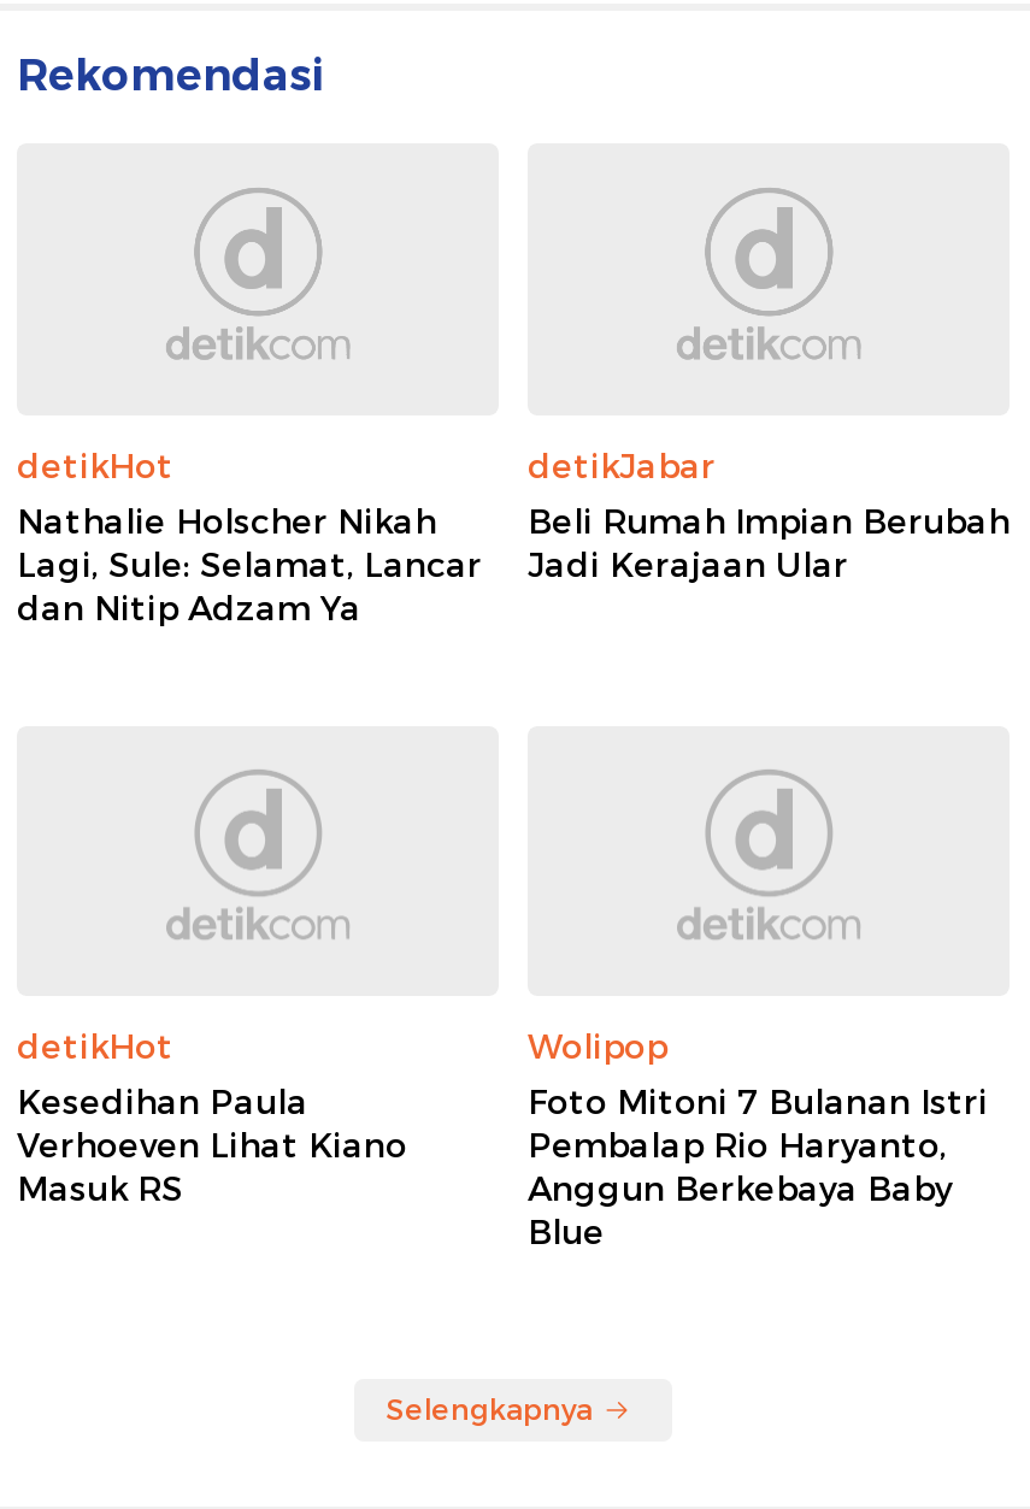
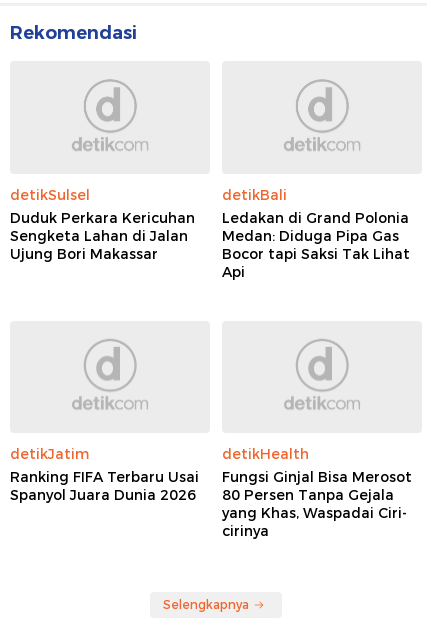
- detikHot
- Nathalie Holscher Nikah
- Lagi, Sule: Selamat, Lancar
- dan Nitip Adzam Ya
+ detikSulsel
+ Duduk Perkara Kericuhan
+ Sengketa Lahan di Jalan
+ Ujung Bori Makassar

- detikJabar
- Beli Rumah Impian Berubah
- Jadi Kerajaan Ular
+ detikBali
+ Ledakan di Grand Polonia
+ Medan: Diduga Pipa Gas
+ Bocor tapi Saksi Tak Lihat
+ Api

- detikHot
- Kesedihan Paula
- Verhoeven Lihat Kiano
- Masuk RS
+ detikJatim
+ Ranking FIFA Terbaru Usai
+ Spanyol Juara Dunia 2026

- Wolipop
- Foto Mitoni 7 Bulanan Istri
- Pembalap Rio Haryanto,
- Anggun Berkebaya Baby
- Blue
+ detikHealth
+ Fungsi Ginjal Bisa Merosot
+ 80 Persen Tanpa Gejala
+ yang Khas, Waspadai Ciri-
+ cirinya
